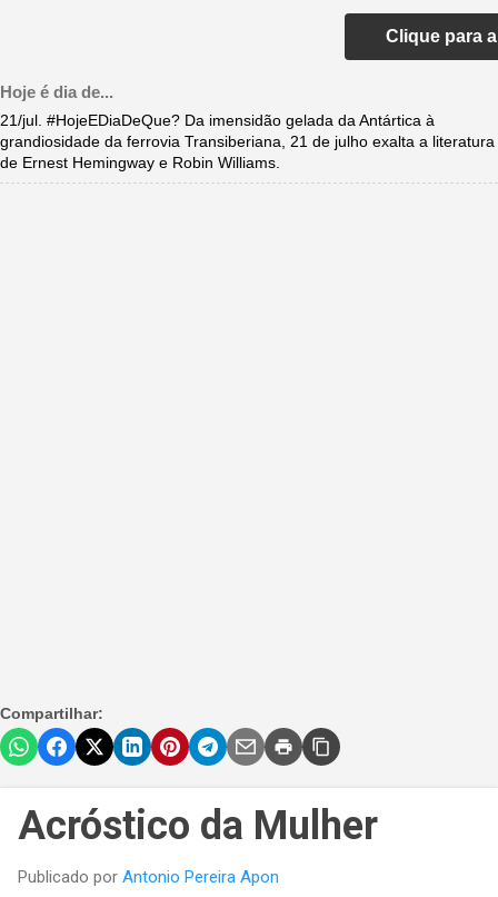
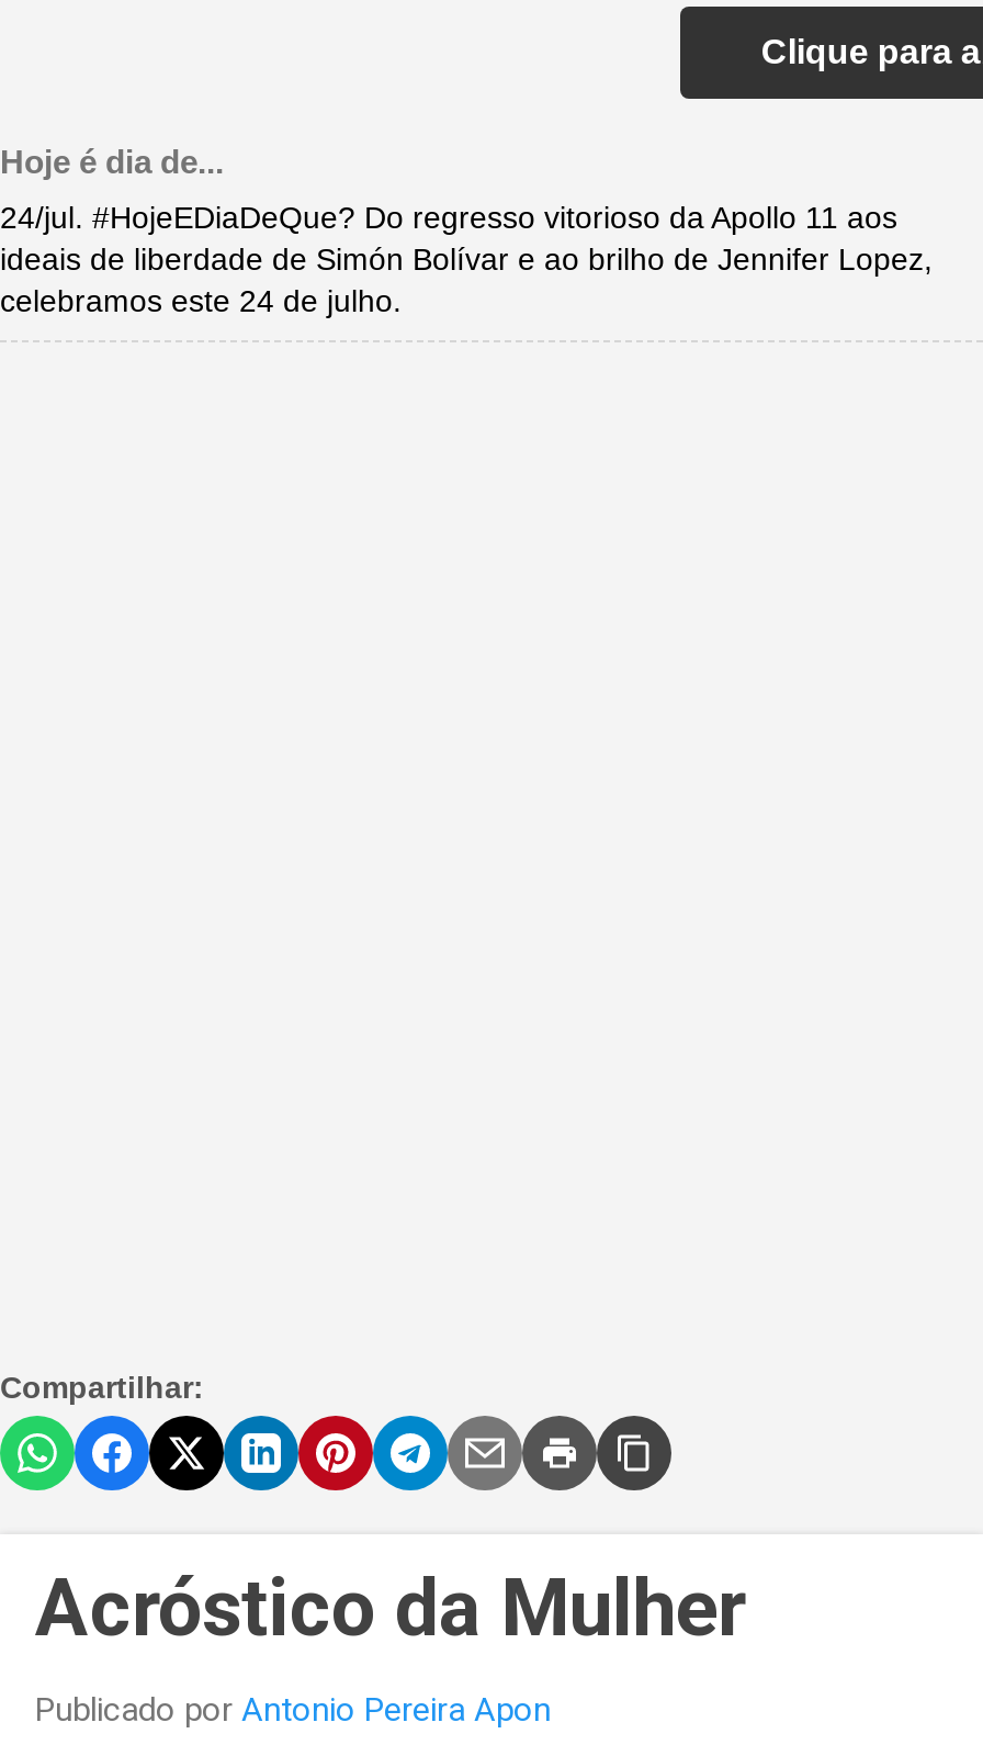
- 21/jul. #HojeEDiaDeQue? Da imensidão gelada da Antártica à
- grandiosidade da ferrovia Transiberiana, 21 de julho exalta a literatura
- de Ernest Hemingway e Robin Williams.
+ 24/jul. #HojeEDiaDeQue? Do regresso vitorioso da Apollo 11 aos
+ ideais de liberdade de Simón Bolívar e ao brilho de Jennifer Lopez,
+ celebramos este 24 de julho.
